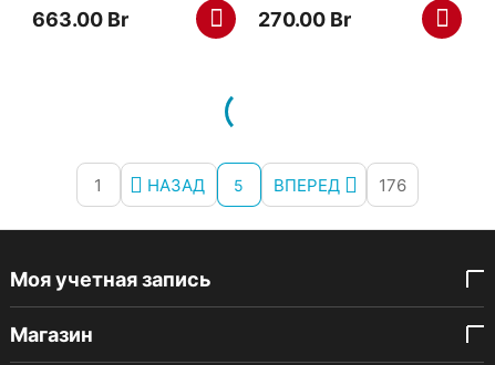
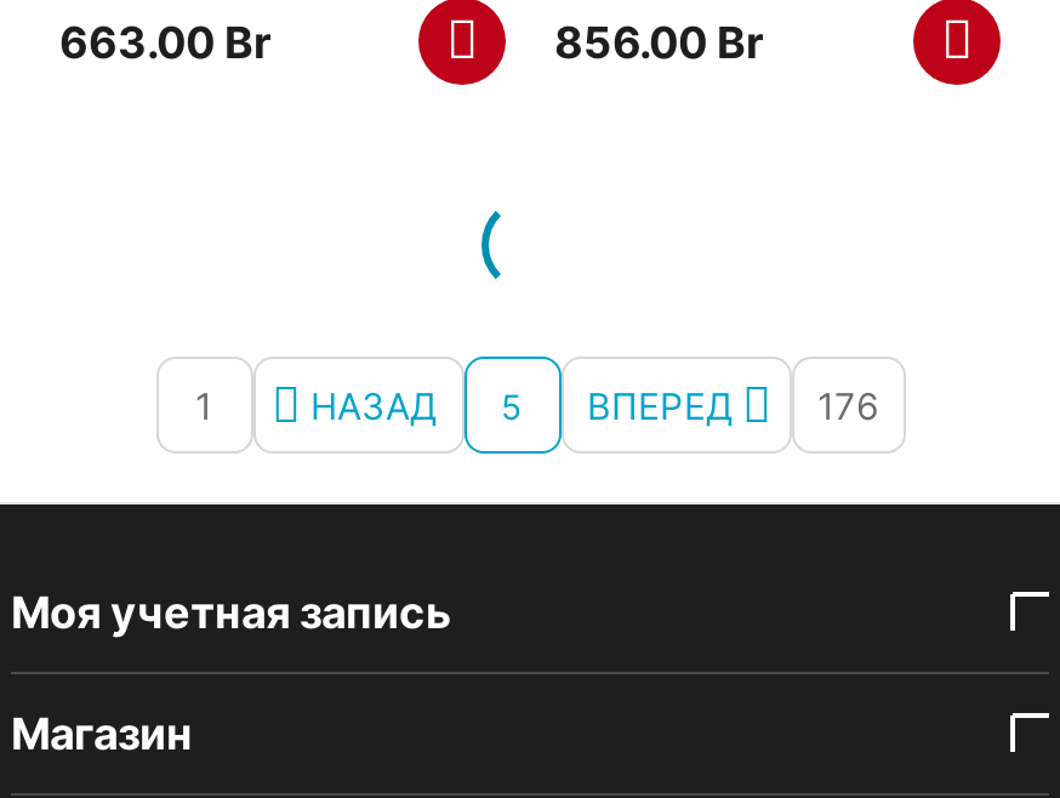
- 270.00 Br
+ 856.00 Br
